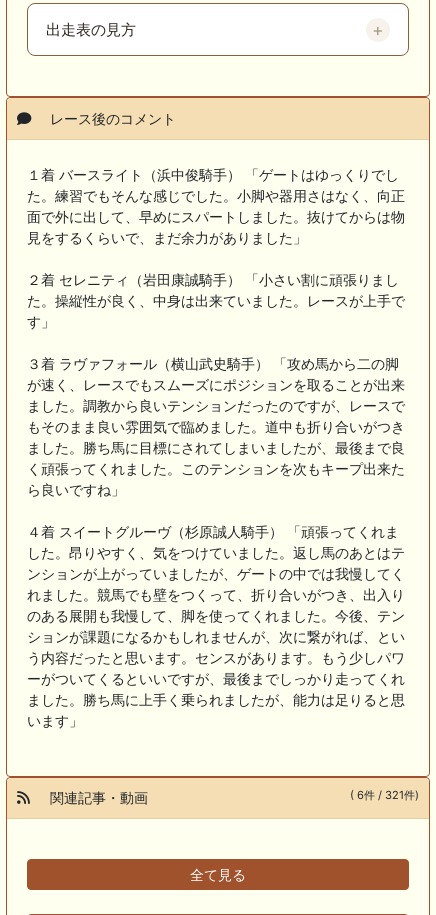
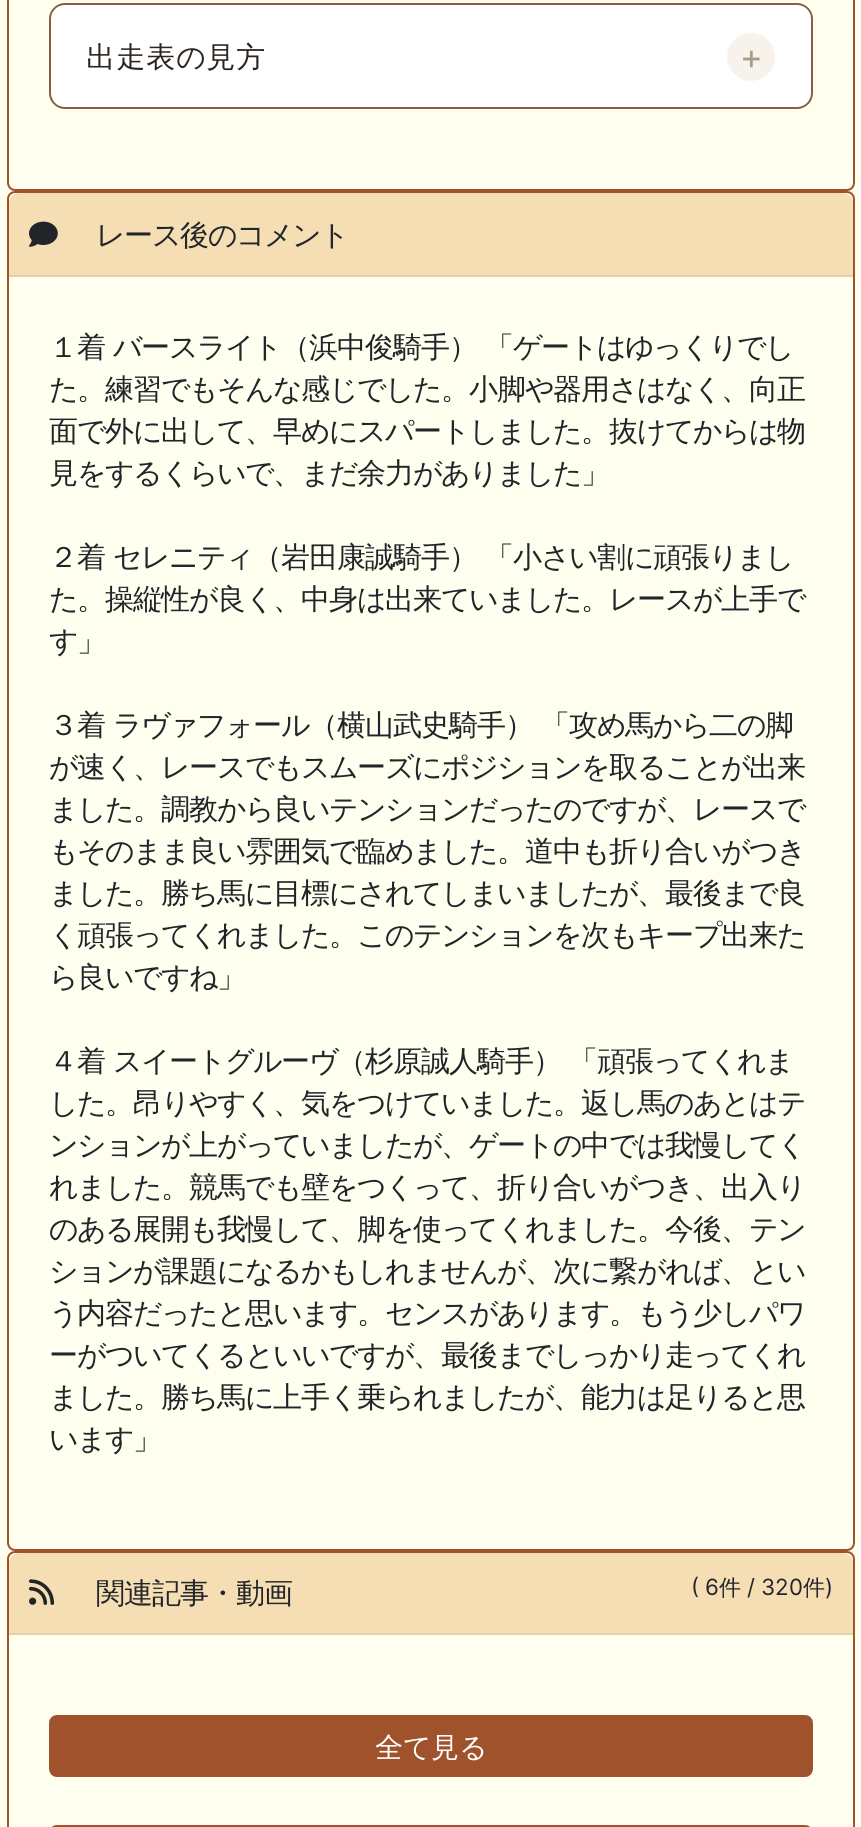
- ( 6件 / 321件)
+ ( 6件 / 320件)
